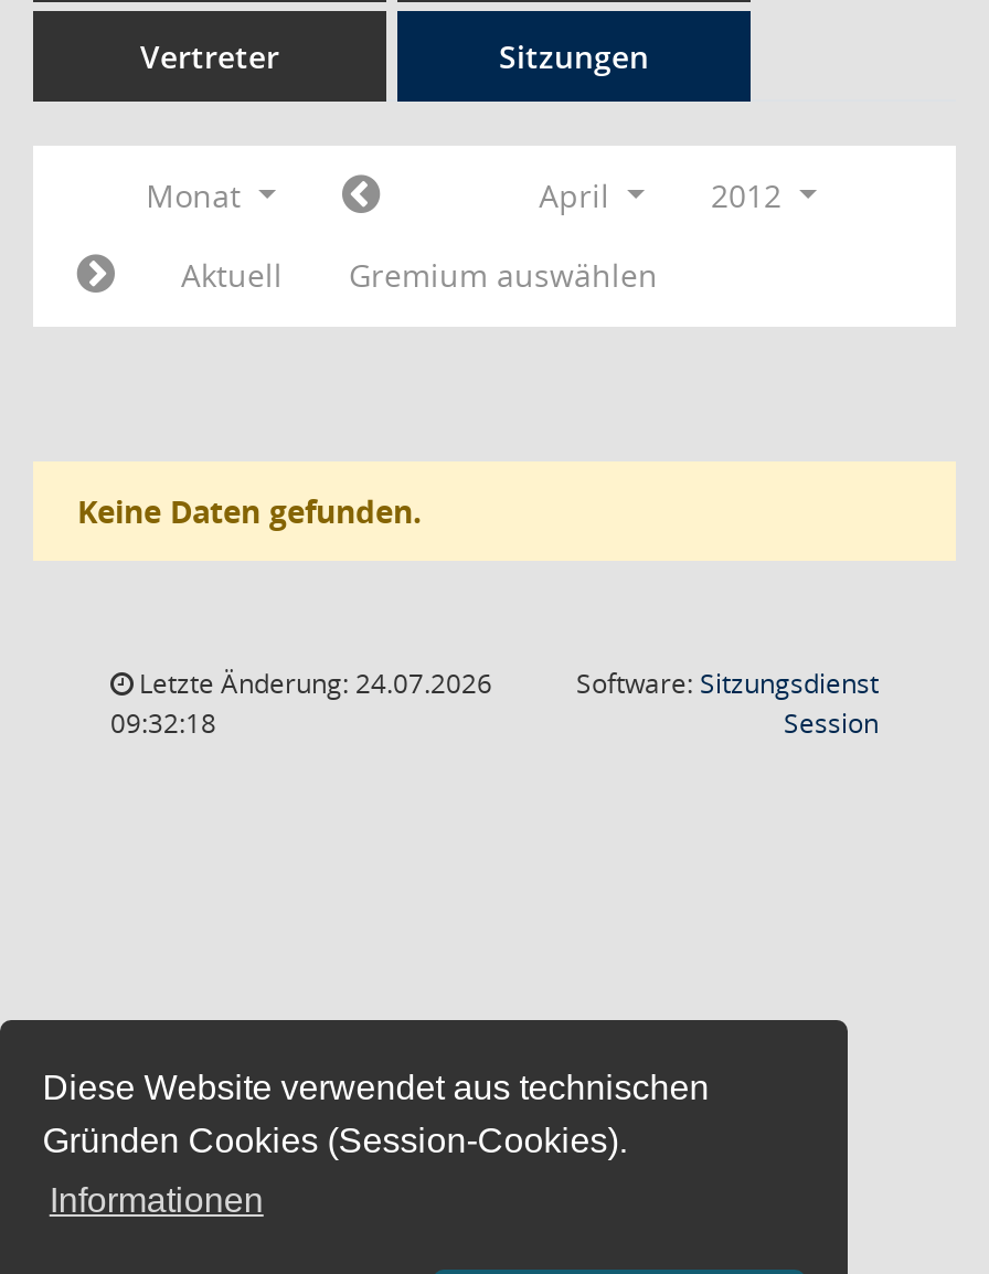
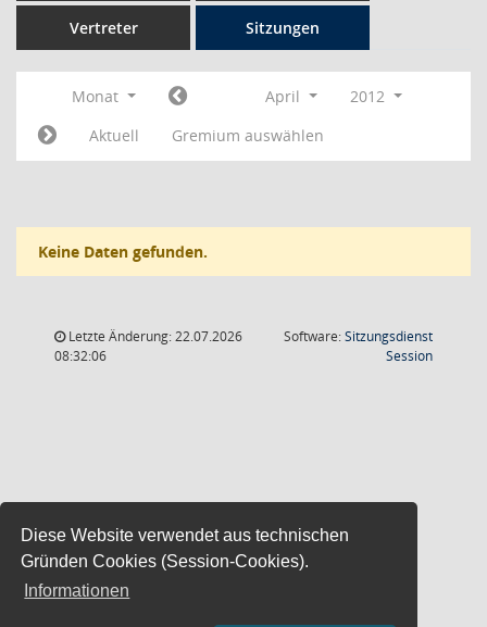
- Letzte Änderung: 24.07.2026
+ Letzte Änderung: 22.07.2026

- 09:32:18
+ 08:32:06
